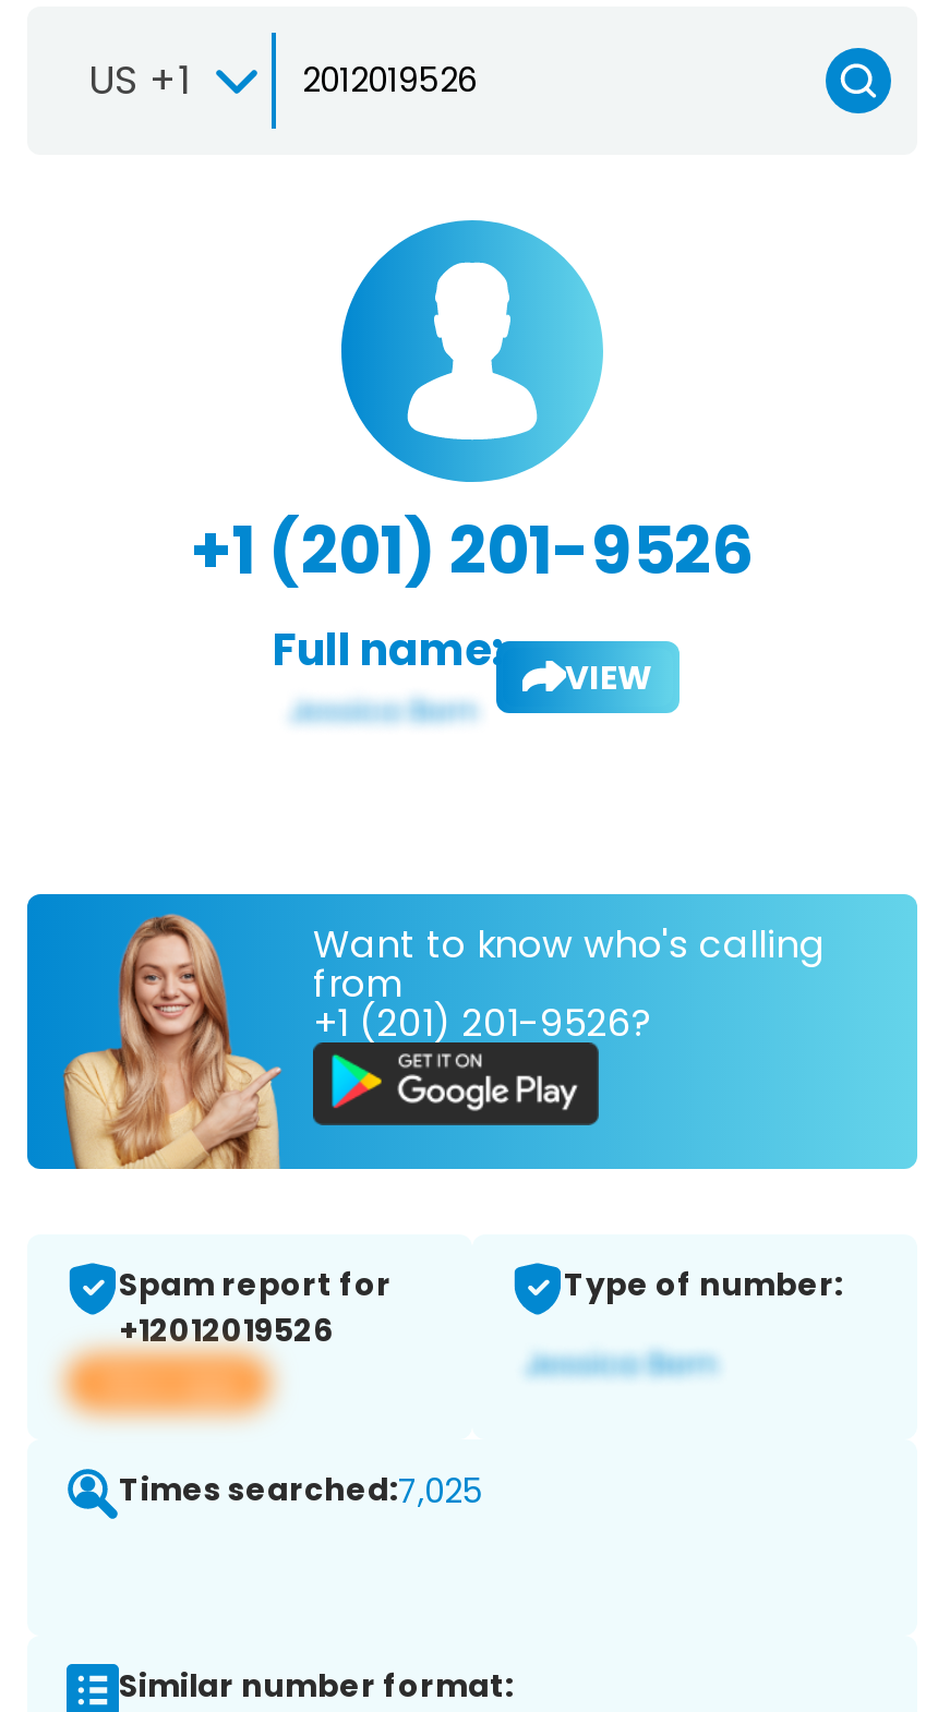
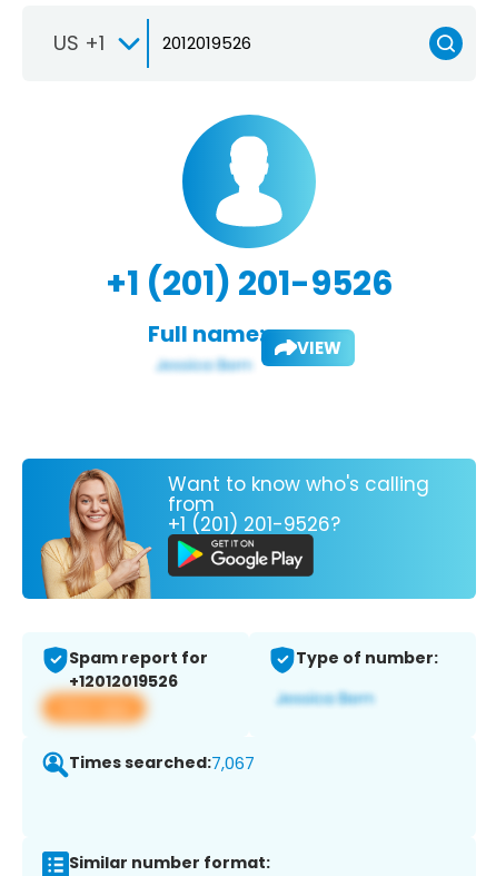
- Times searched:7,025
+ Times searched:7,067
